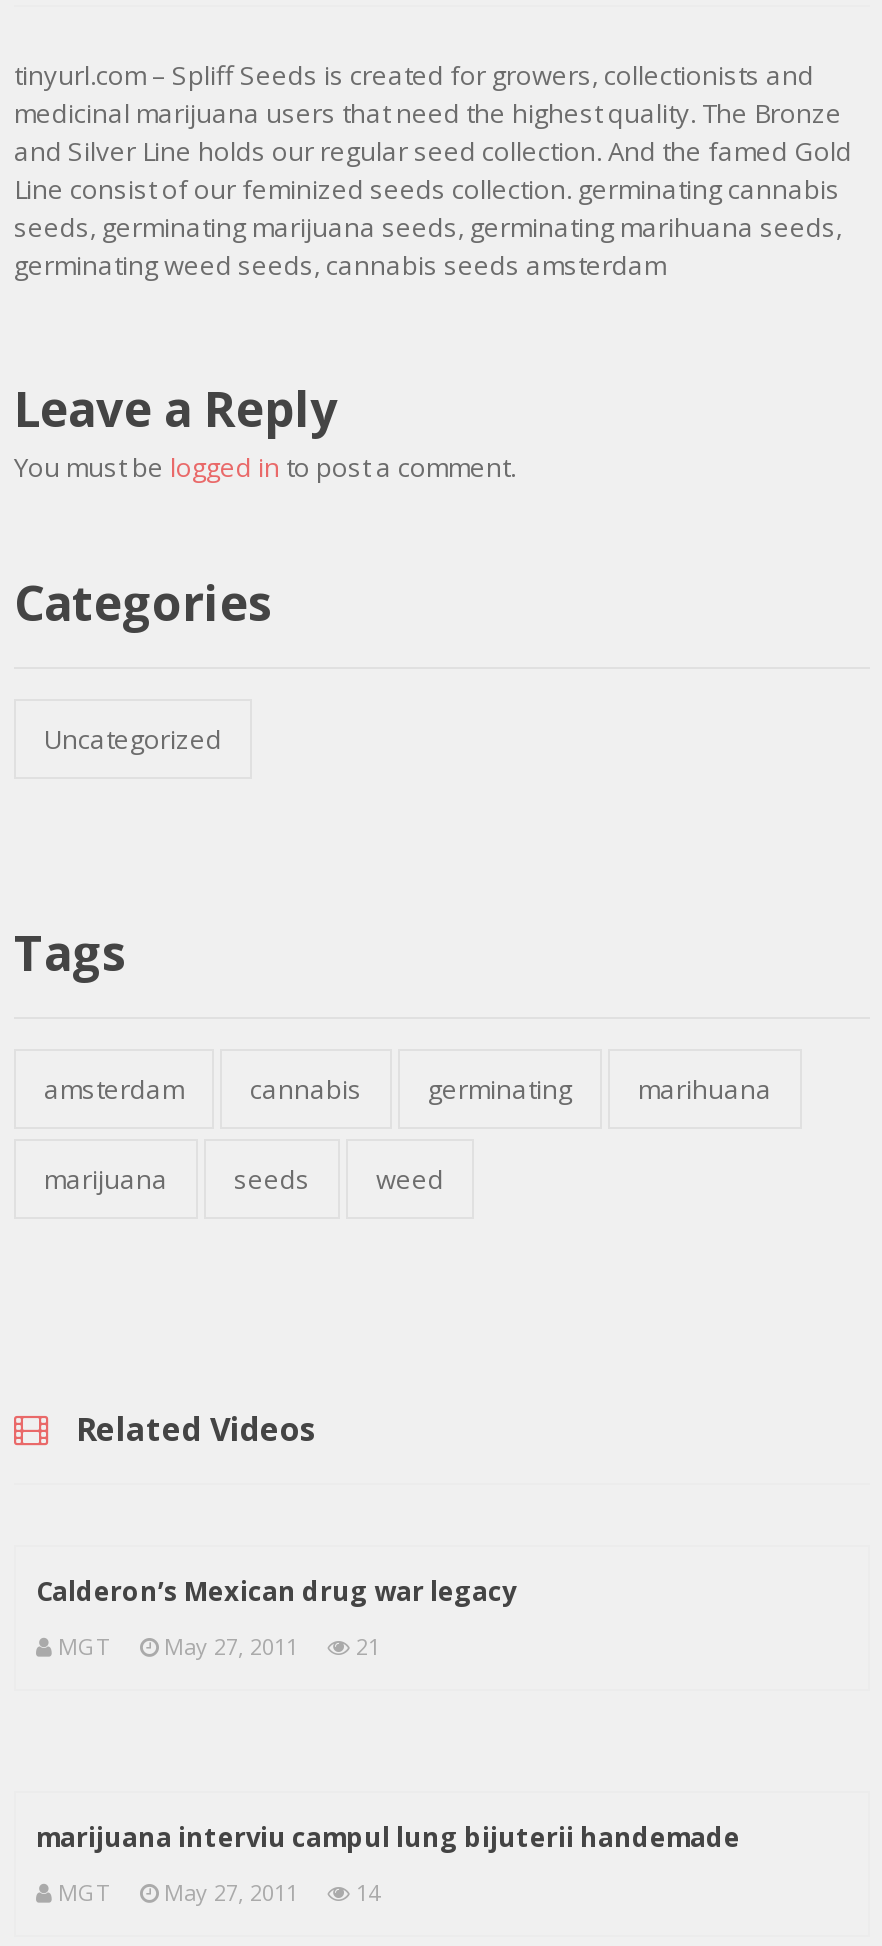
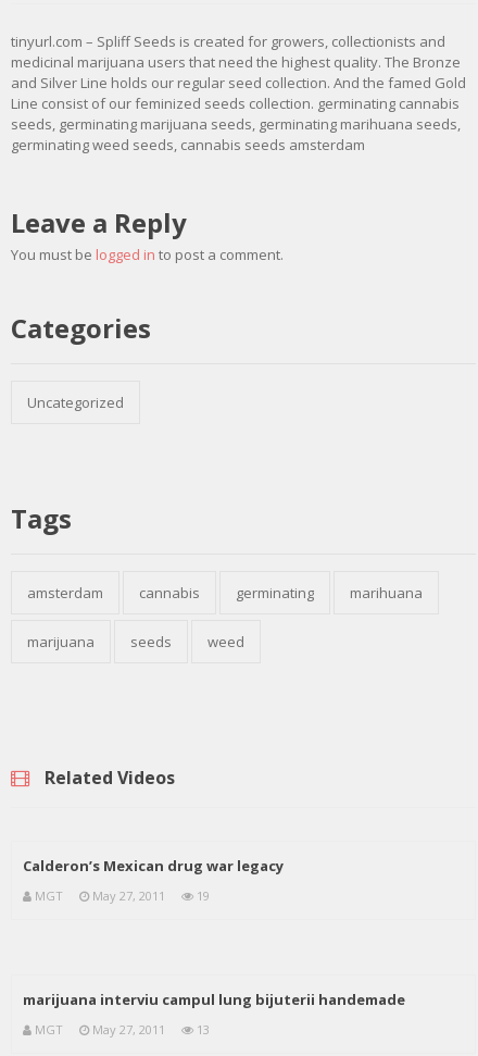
- MGT May 27, 2011 21
+ MGT May 27, 2011 19

- MGT May 27, 2011 14
+ MGT May 27, 2011 13
